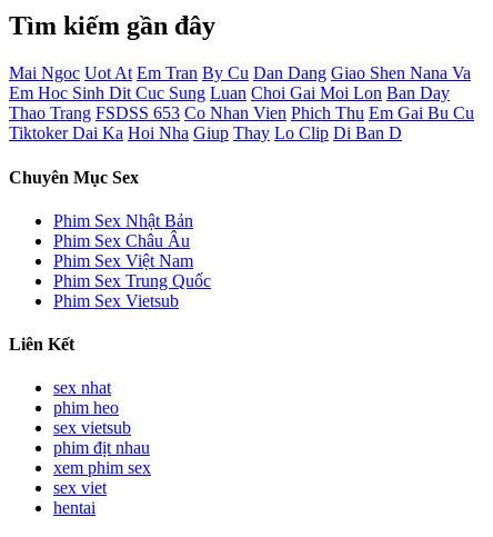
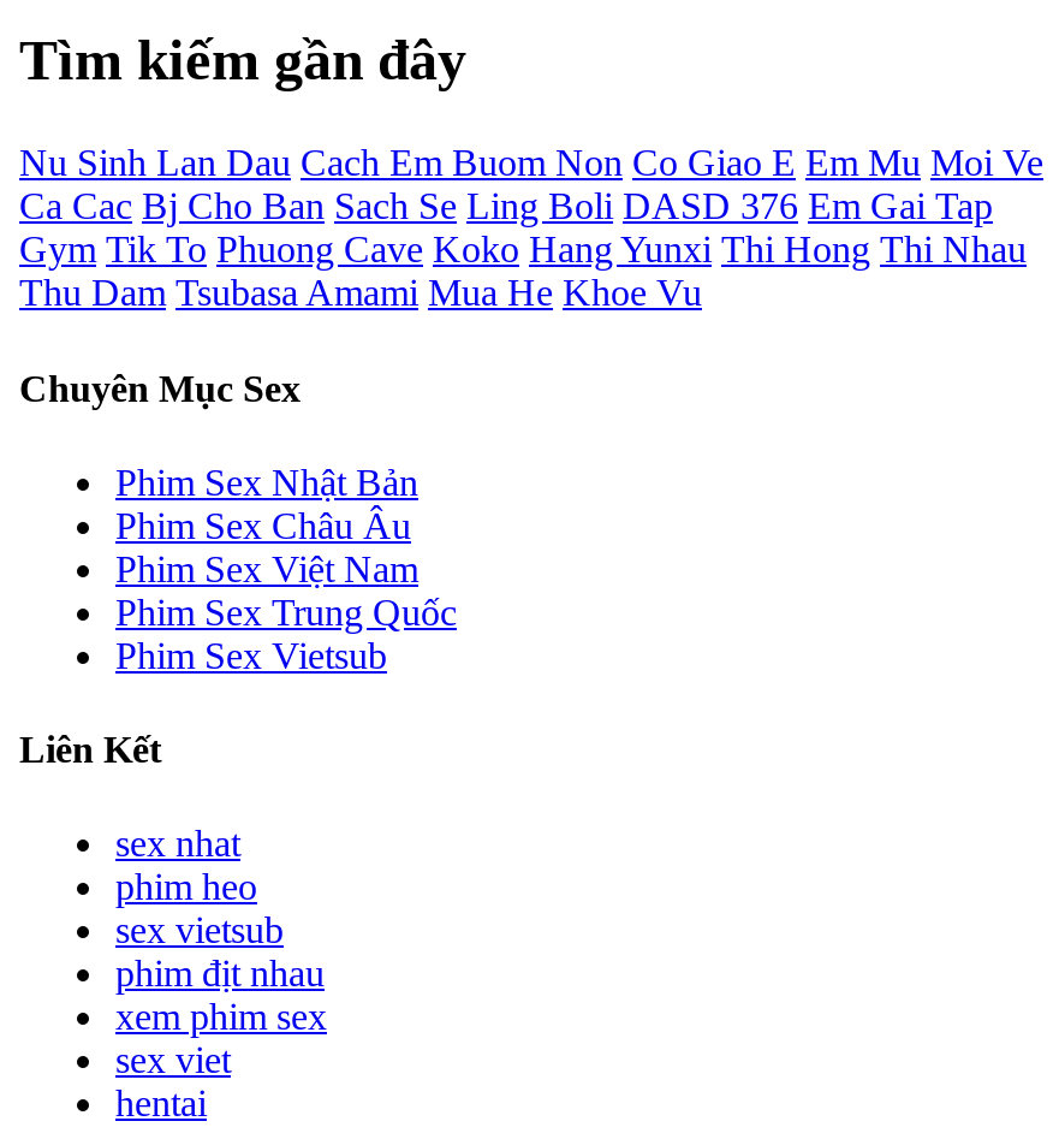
- Mai Ngoc Uot At Em Tran By Cu Dan Dang Giao Shen Nana Va
- Em Hoc Sinh Dit Cuc Sung Luan Choi Gai Moi Lon Ban Day
- Thao Trang FSDSS 653 Co Nhan Vien Phich Thu Em Gai Bu Cu
- Tiktoker Dai Ka Hoi Nha Giup Thay Lo Clip Di Ban D
+ Nu Sinh Lan Dau Cach Em Buom Non Co Giao E Em Mu Moi Ve
+ Ca Cac Bj Cho Ban Sach Se Ling Boli DASD 376 Em Gai Tap
+ Gym Tik To Phuong Cave Koko Hang Yunxi Thi Hong Thi Nhau
+ Thu Dam Tsubasa Amami Mua He Khoe Vu
